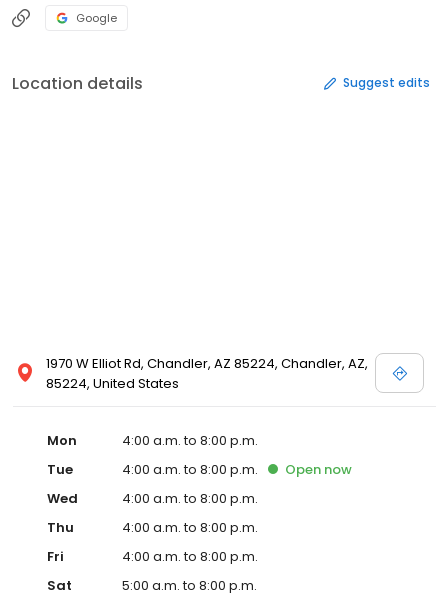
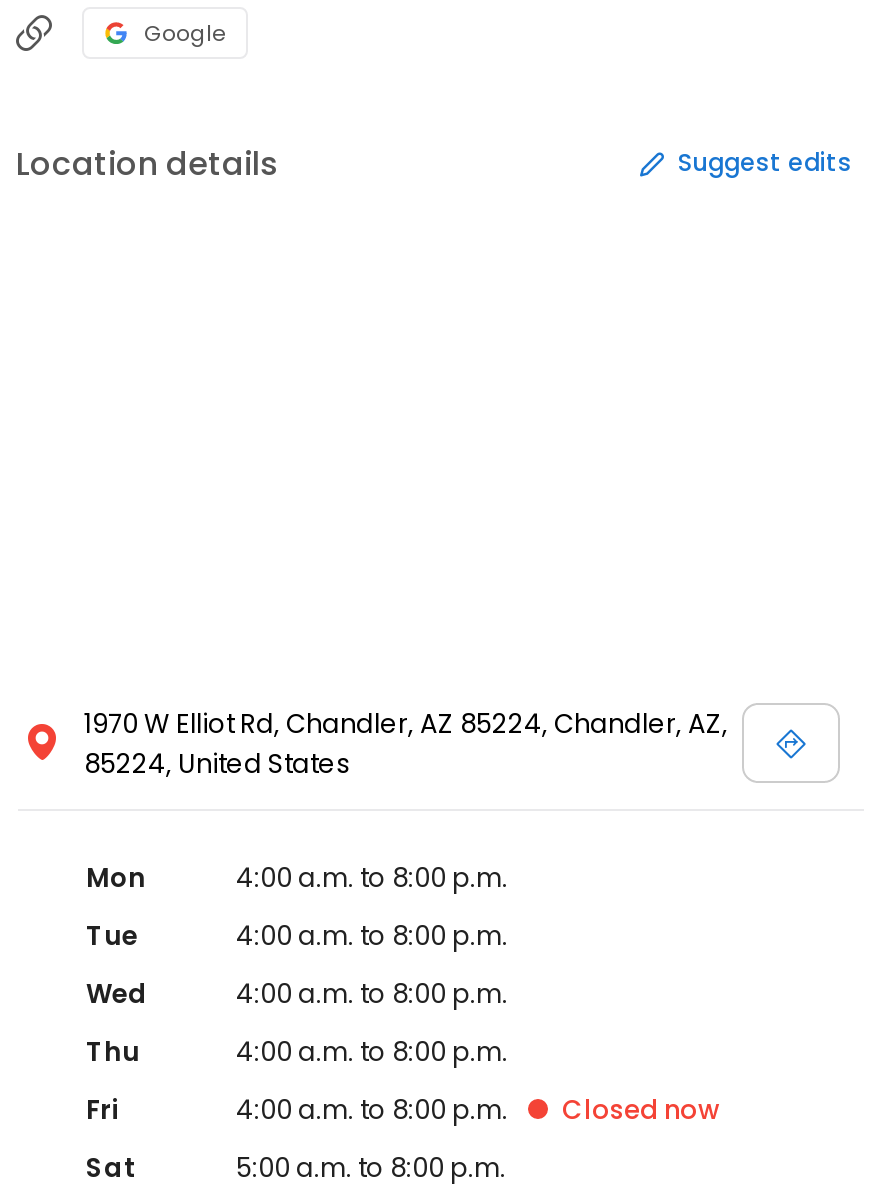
- Open now

+ Closed now
